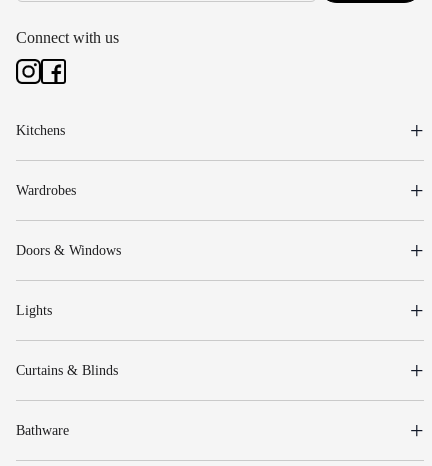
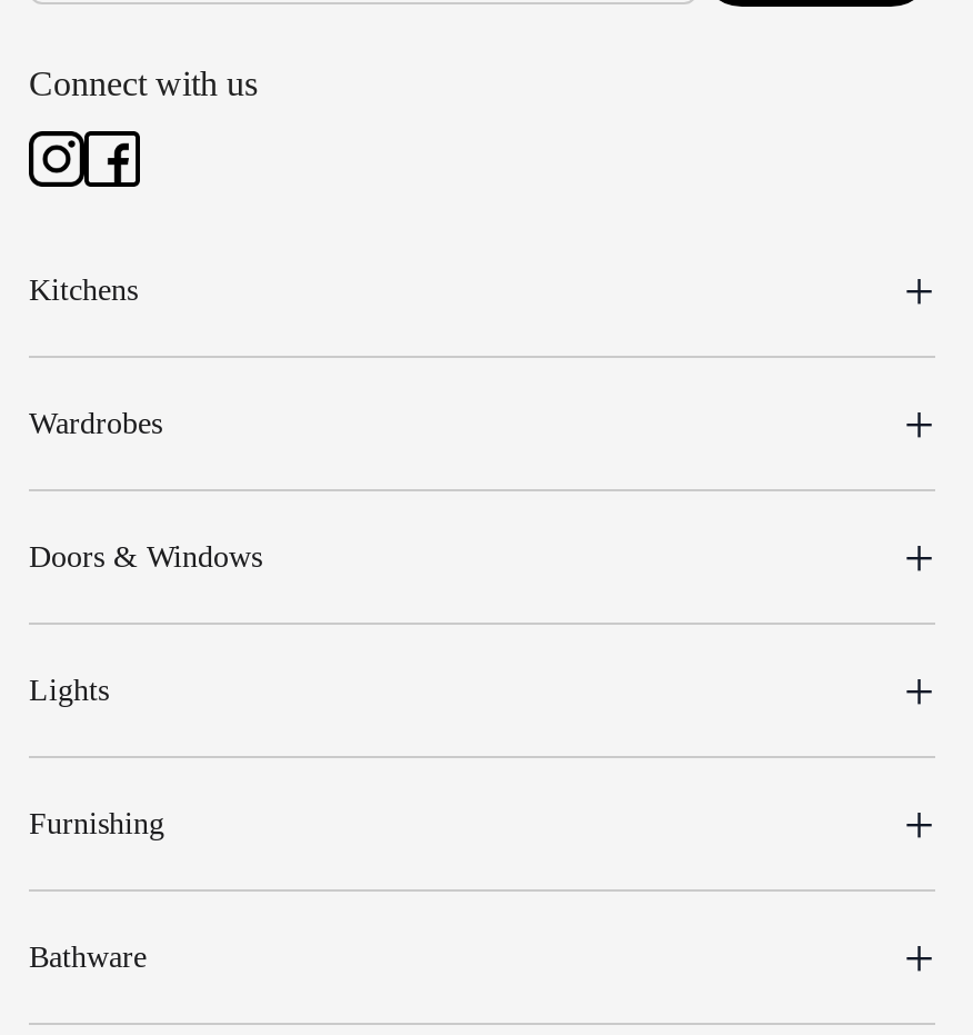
- Curtains & Blinds
+ Furnishing
